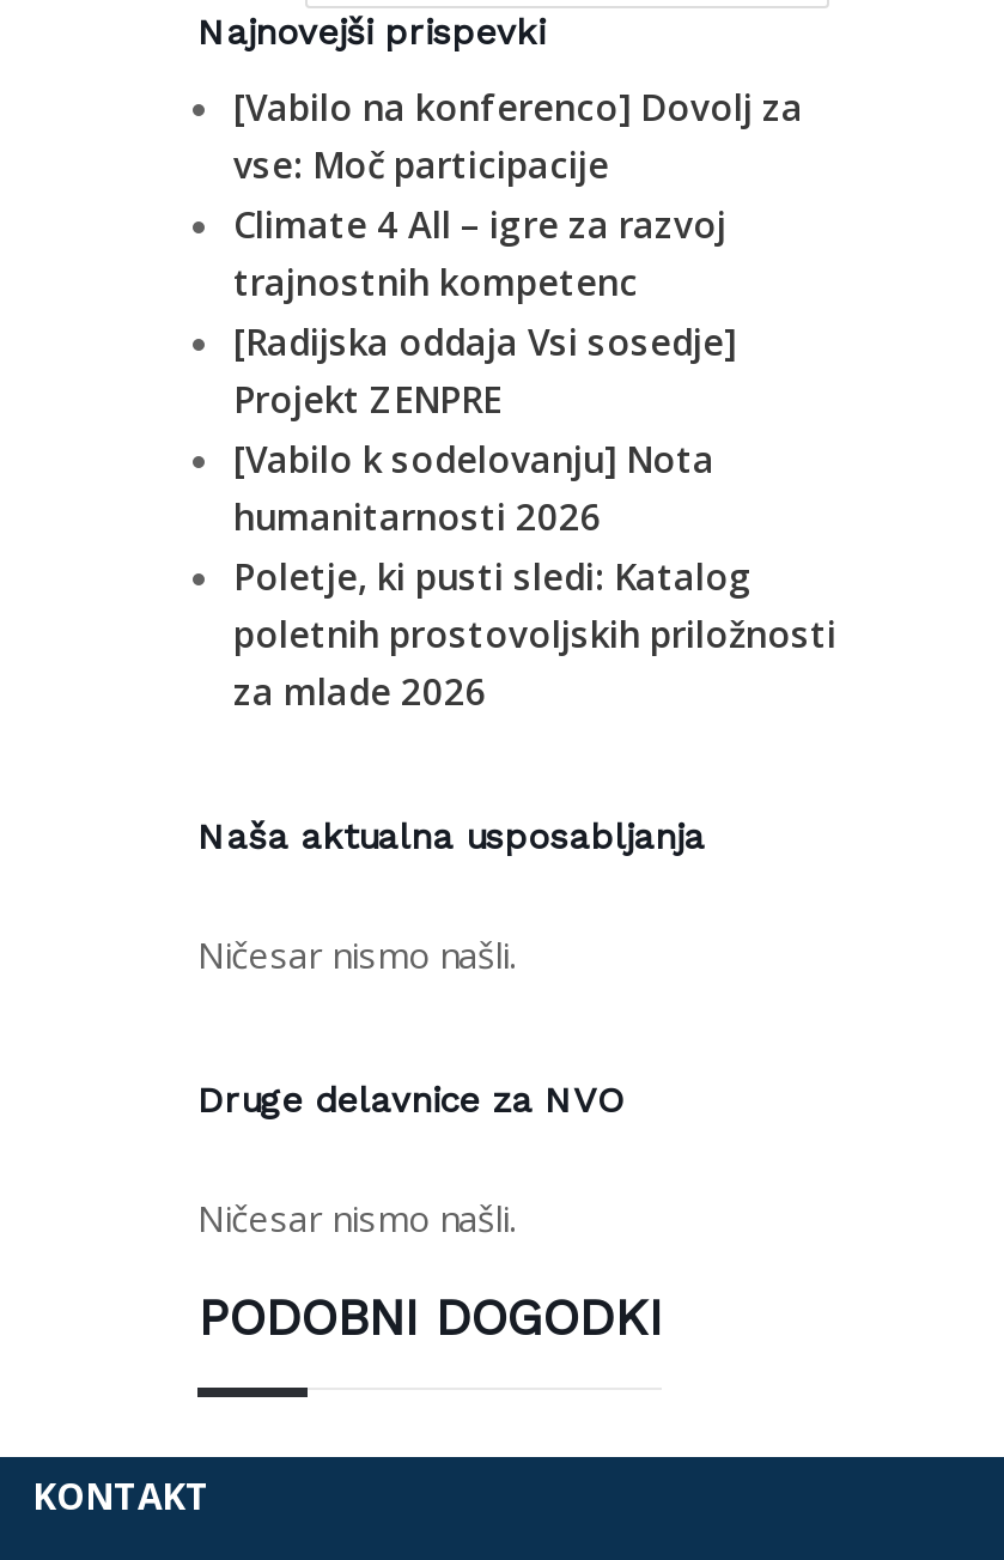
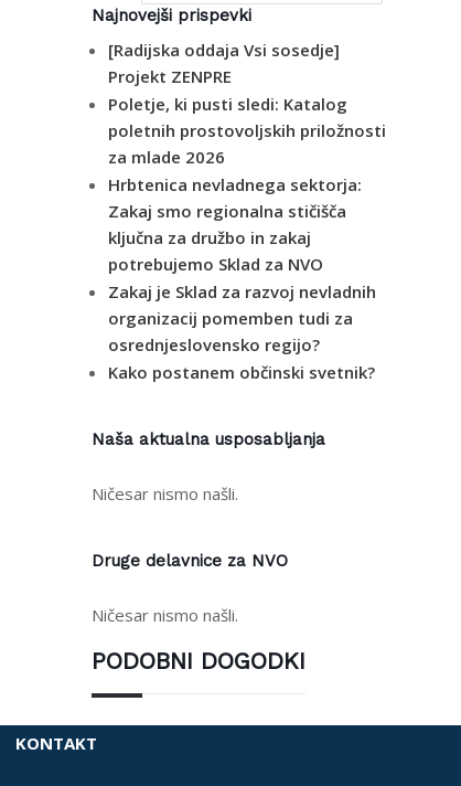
- [Vabilo na konferenco] Dovolj za
- vse: Moč participacije
- Climate 4 All – igre za razvoj
- trajnostnih kompetenc

moved up: [Radijska oddaja Vsi sosedje] | Projekt ZENPRE

- [Vabilo k sodelovanju] Nota
- humanitarnosti 2026

moved up: Poletje, ki pusti sledi: Katalog | poletnih prostovoljskih priložnosti | za mlade 2026

+ Hrbtenica nevladnega sektorja:
+ Zakaj smo regionalna stičišča
+ ključna za družbo in zakaj
+ potrebujemo Sklad za NVO
+ Zakaj je Sklad za razvoj nevladnih
+ organizacij pomemben tudi za
+ osrednjeslovensko regijo?
+ Kako postanem občinski svetnik?
